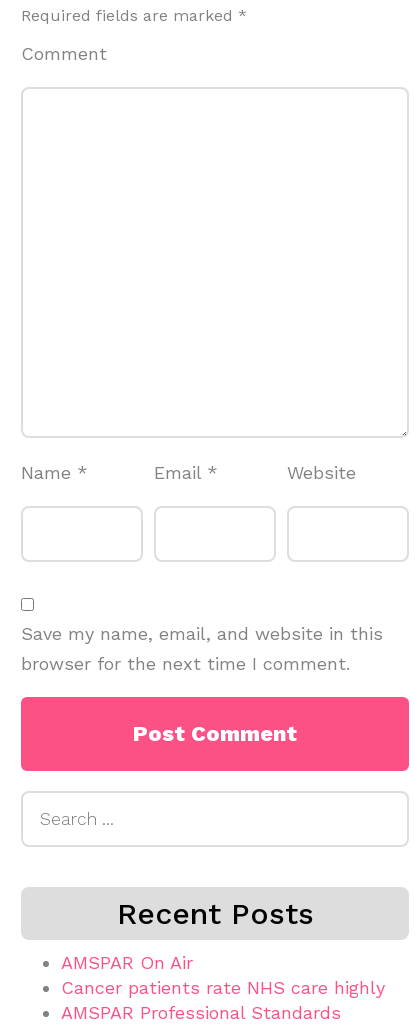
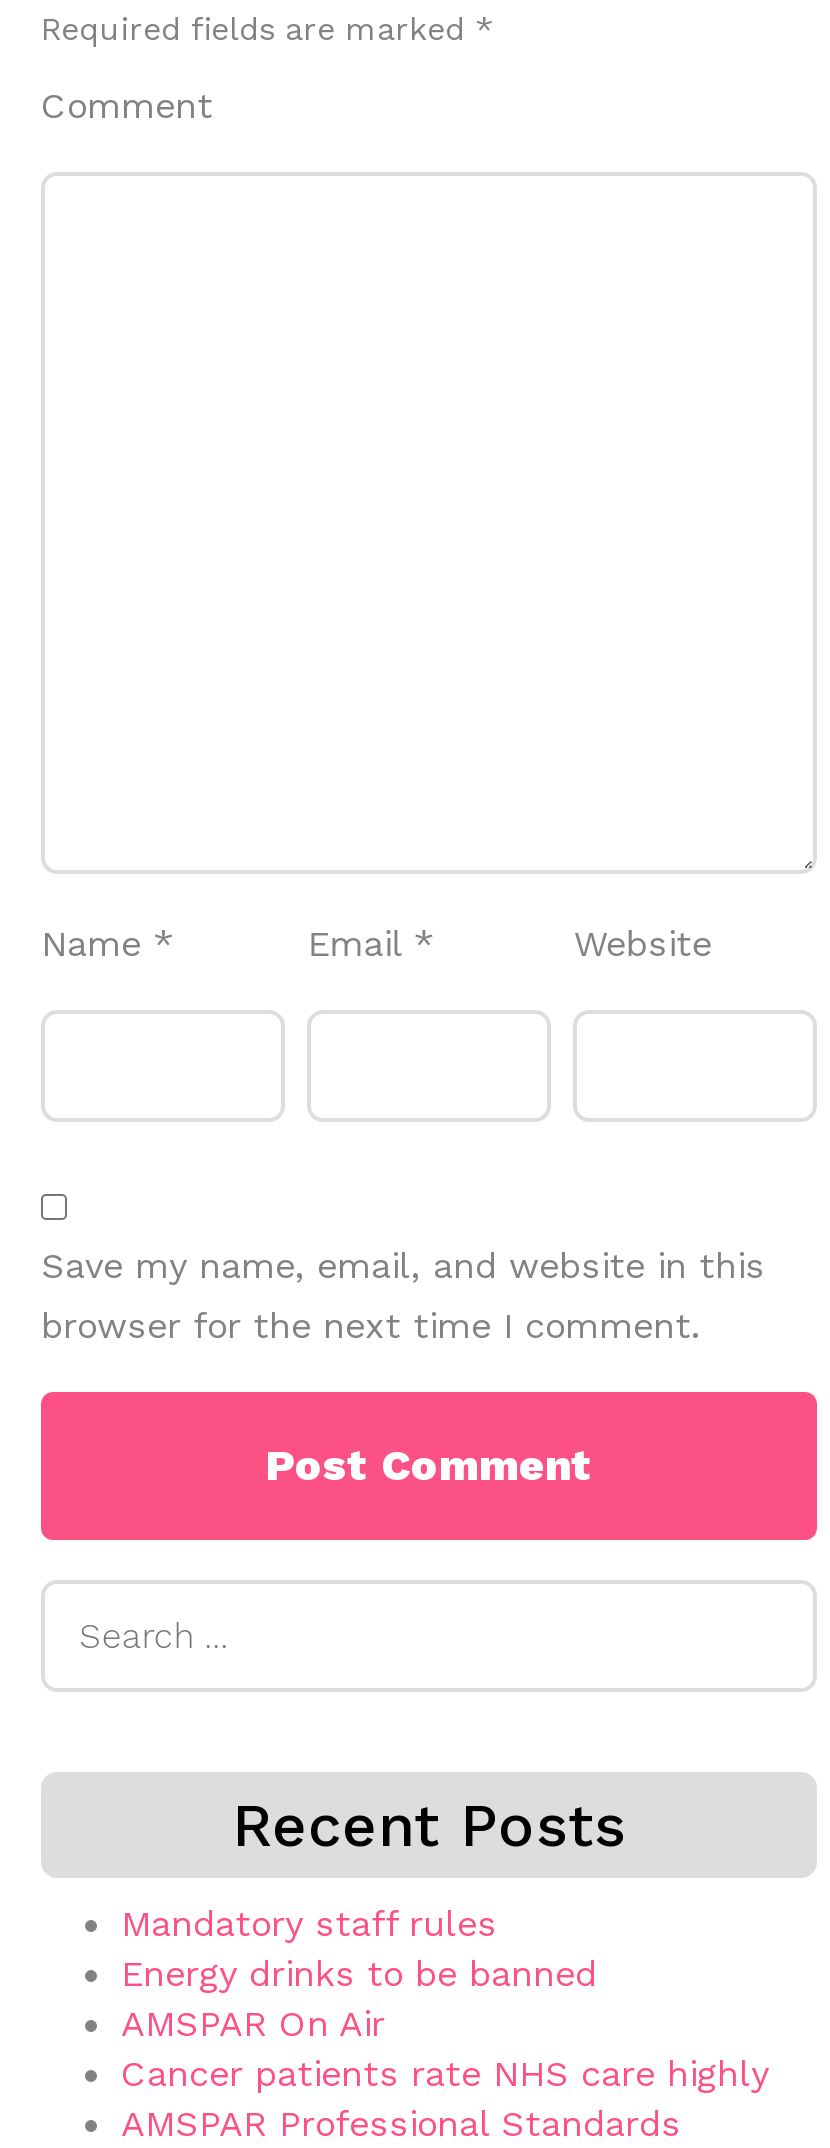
+ Mandatory staff rules
+ Energy drinks to be banned
